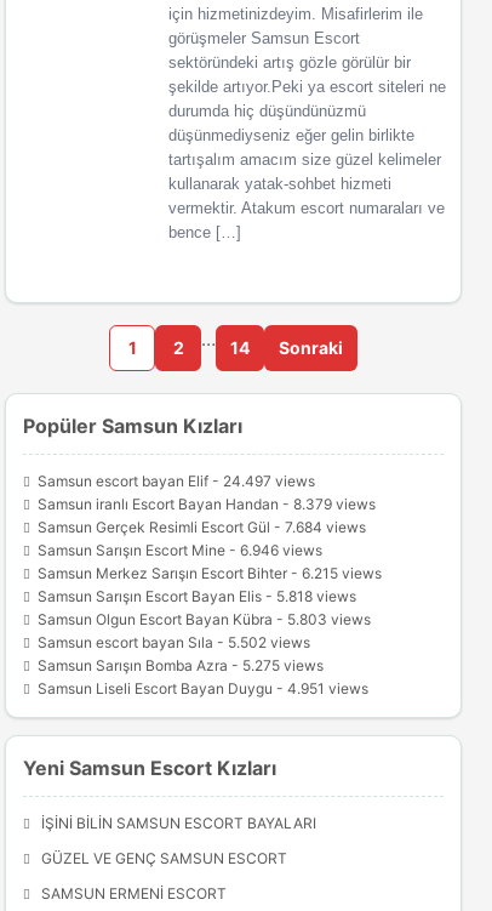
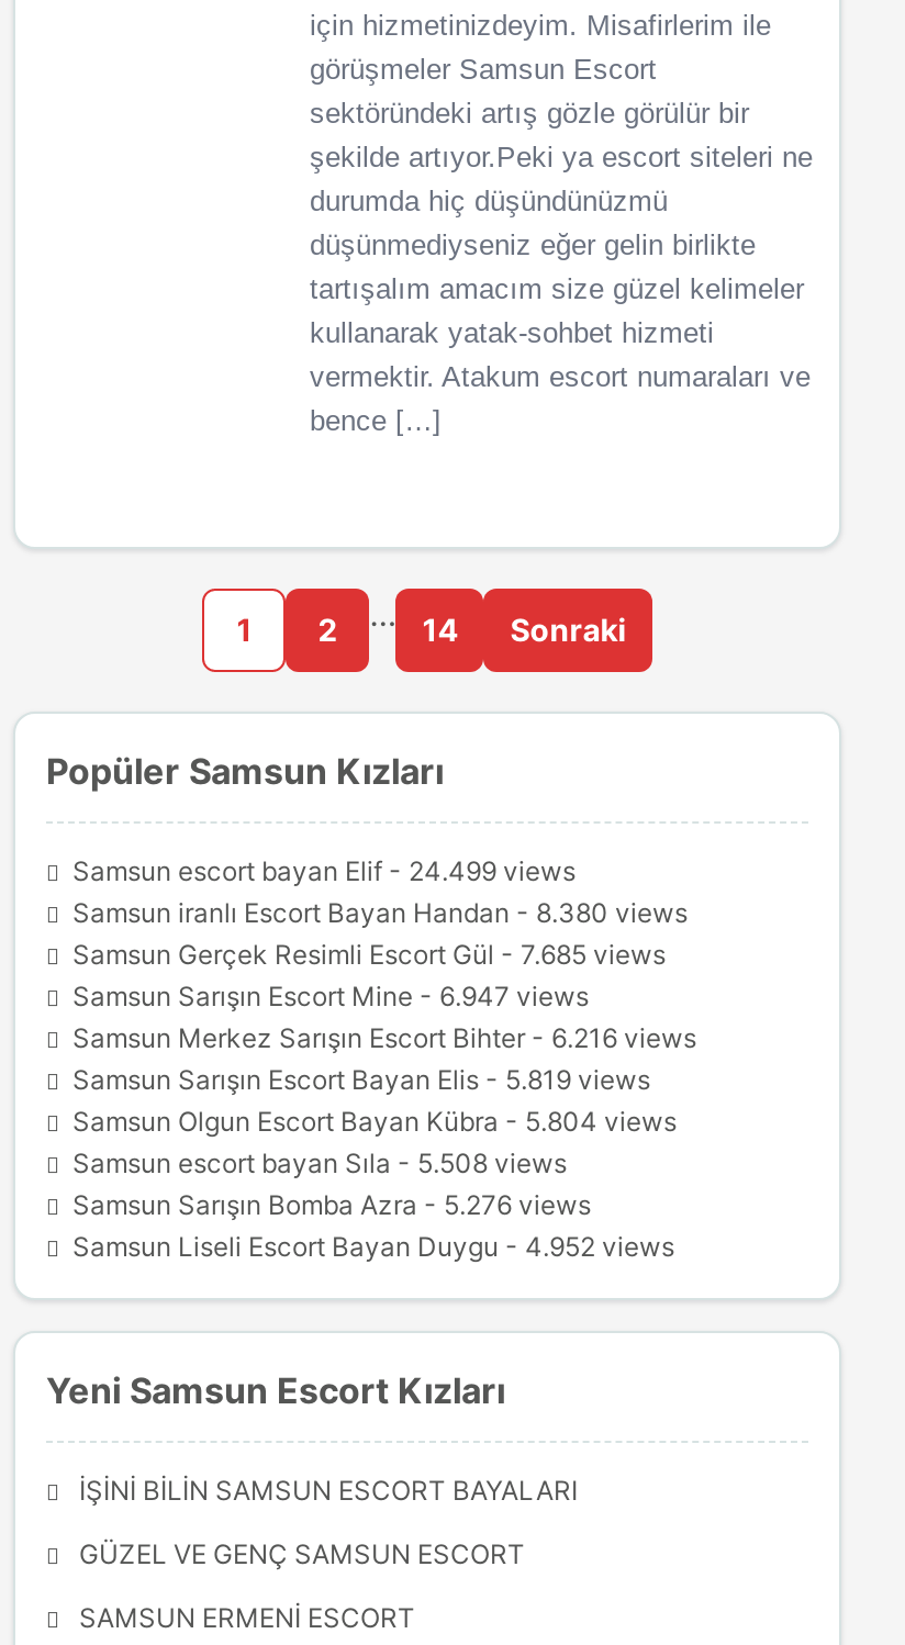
- Samsun escort bayan Elif - 24.497 views
+ Samsun escort bayan Elif - 24.499 views

- Samsun iranlı Escort Bayan Handan - 8.379 views
+ Samsun iranlı Escort Bayan Handan - 8.380 views

- Samsun Gerçek Resimli Escort Gül - 7.684 views
+ Samsun Gerçek Resimli Escort Gül - 7.685 views

- Samsun Sarışın Escort Mine - 6.946 views
+ Samsun Sarışın Escort Mine - 6.947 views

- Samsun Merkez Sarışın Escort Bihter - 6.215 views
+ Samsun Merkez Sarışın Escort Bihter - 6.216 views

- Samsun Sarışın Escort Bayan Elis - 5.818 views
+ Samsun Sarışın Escort Bayan Elis - 5.819 views

- Samsun Olgun Escort Bayan Kübra - 5.803 views
+ Samsun Olgun Escort Bayan Kübra - 5.804 views

- Samsun escort bayan Sıla - 5.502 views
+ Samsun escort bayan Sıla - 5.508 views

- Samsun Sarışın Bomba Azra - 5.275 views
+ Samsun Sarışın Bomba Azra - 5.276 views

- Samsun Liseli Escort Bayan Duygu - 4.951 views
+ Samsun Liseli Escort Bayan Duygu - 4.952 views
